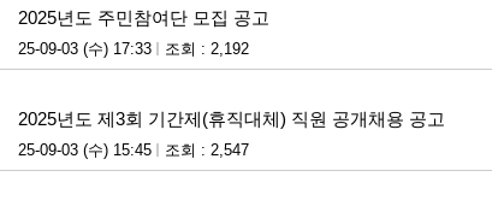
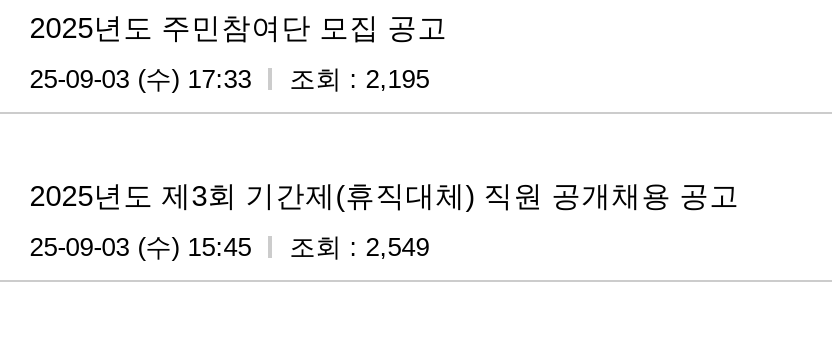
- 25-09-03 (수) 17:33 조회 : 2,192
+ 25-09-03 (수) 17:33 조회 : 2,195

- 25-09-03 (수) 15:45 조회 : 2,547
+ 25-09-03 (수) 15:45 조회 : 2,549
